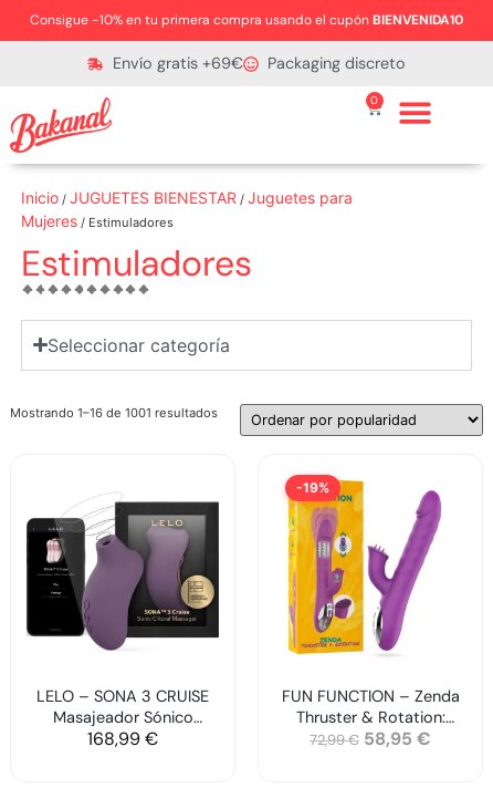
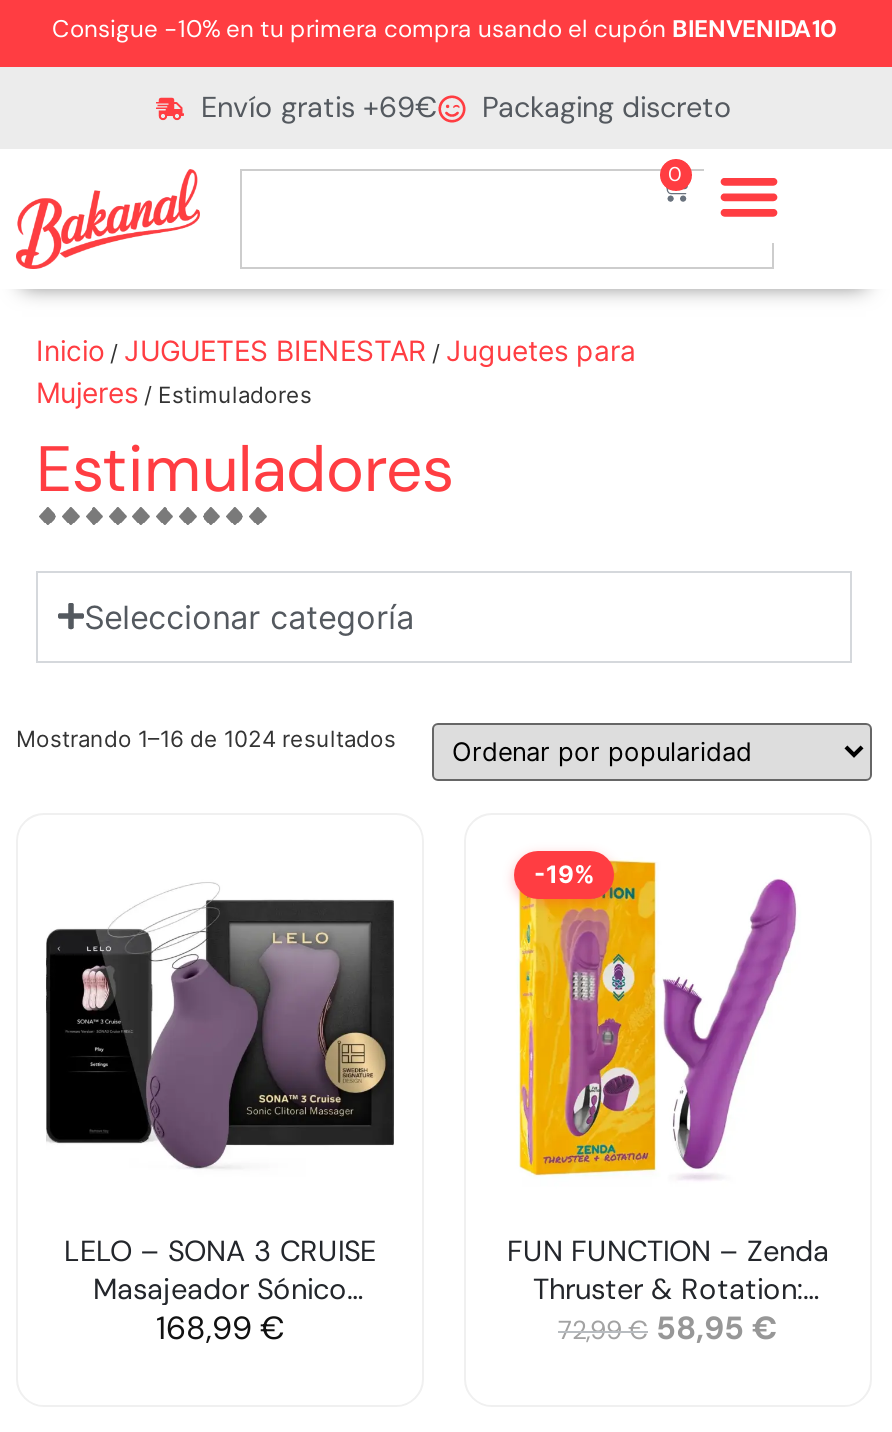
- Mostrando 1–16 de 1001 resultados
+ Mostrando 1–16 de 1024 resultados
